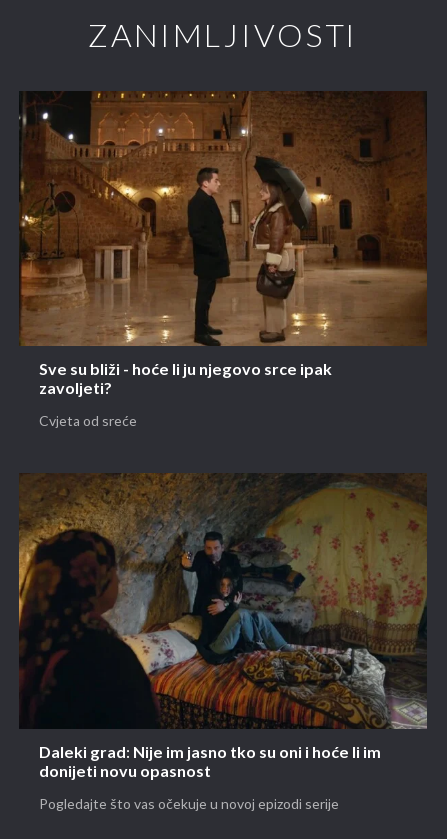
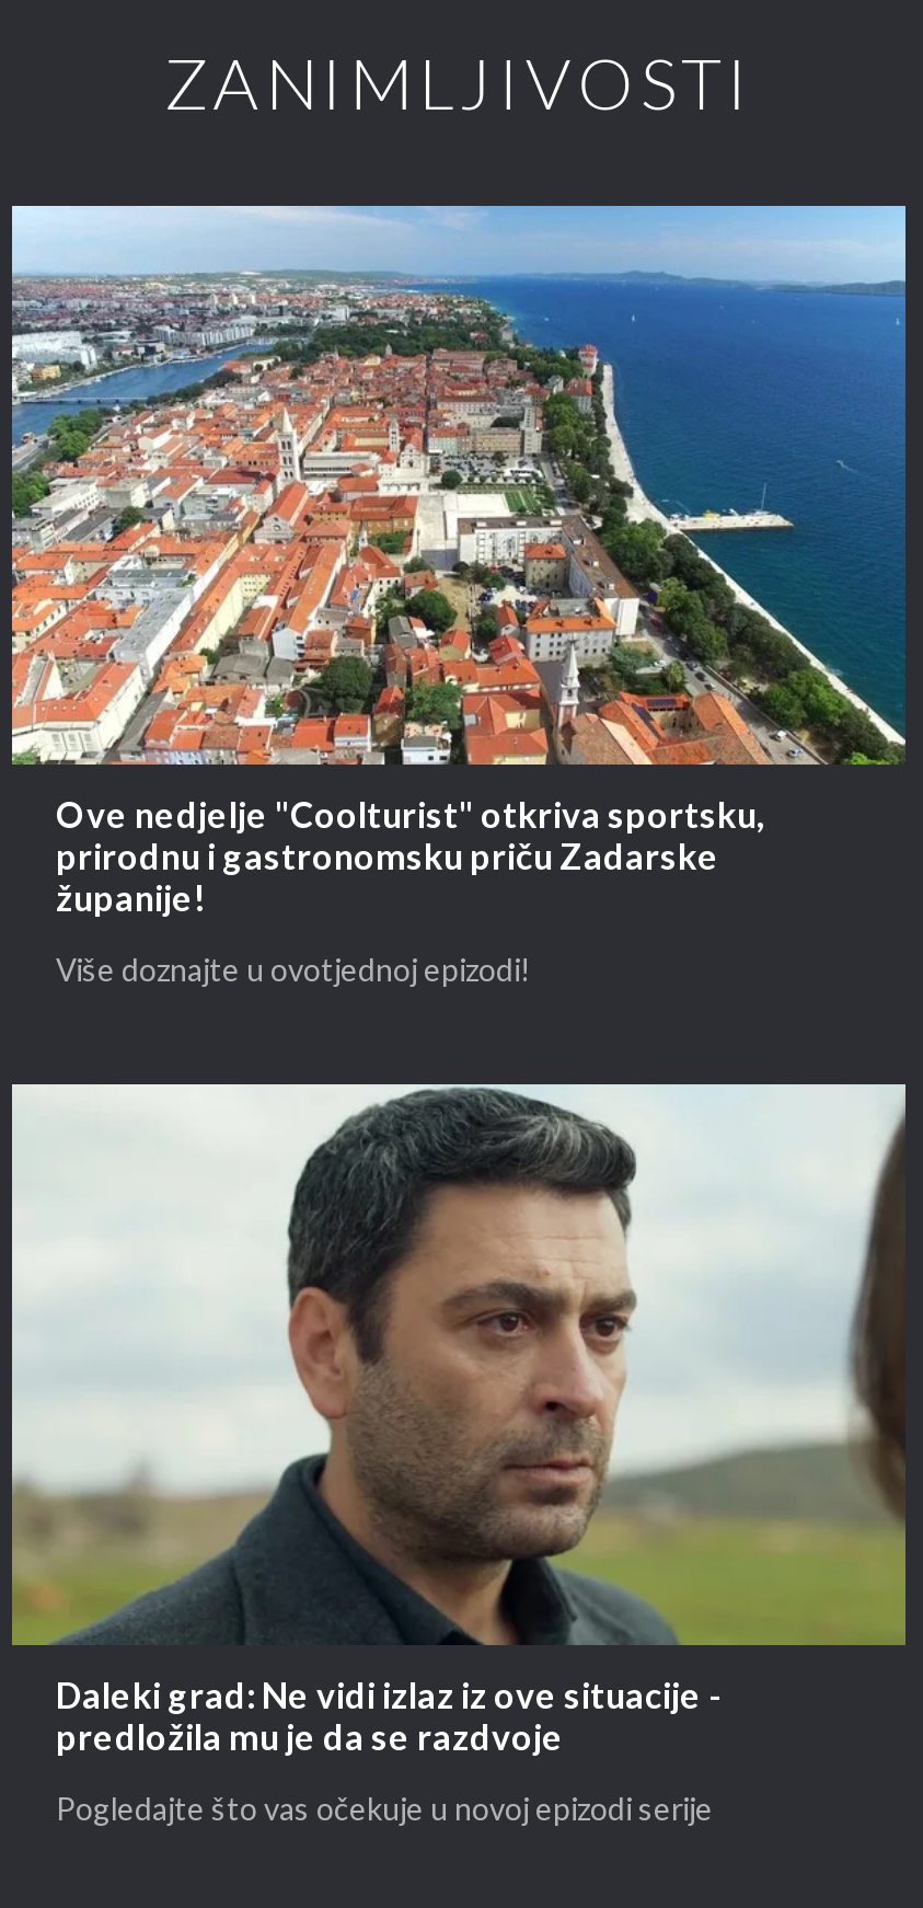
- [image]
- Sve su bliži - hoće li ju njegovo srce ipak
- zavoljeti?
+ [image]
+ Ove nedjelje "Coolturist" otkriva sportsku,
+ prirodnu i gastronomsku priču Zadarske
+ županije!

- Cvjeta od sreće
+ Više doznajte u ovotjednoj epizodi!

- [image]
- Daleki grad: Nije im jasno tko su oni i hoće li im
- donijeti novu opasnost
+ [image]
+ Daleki grad: Ne vidi izlaz iz ove situacije -
+ predložila mu je da se razdvoje
